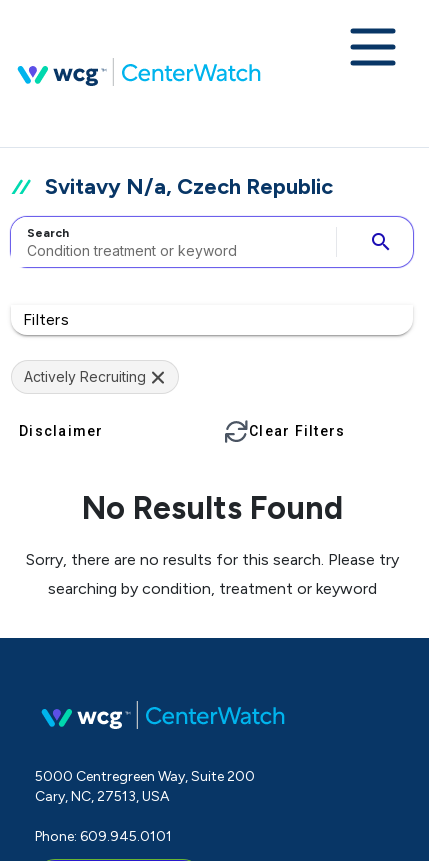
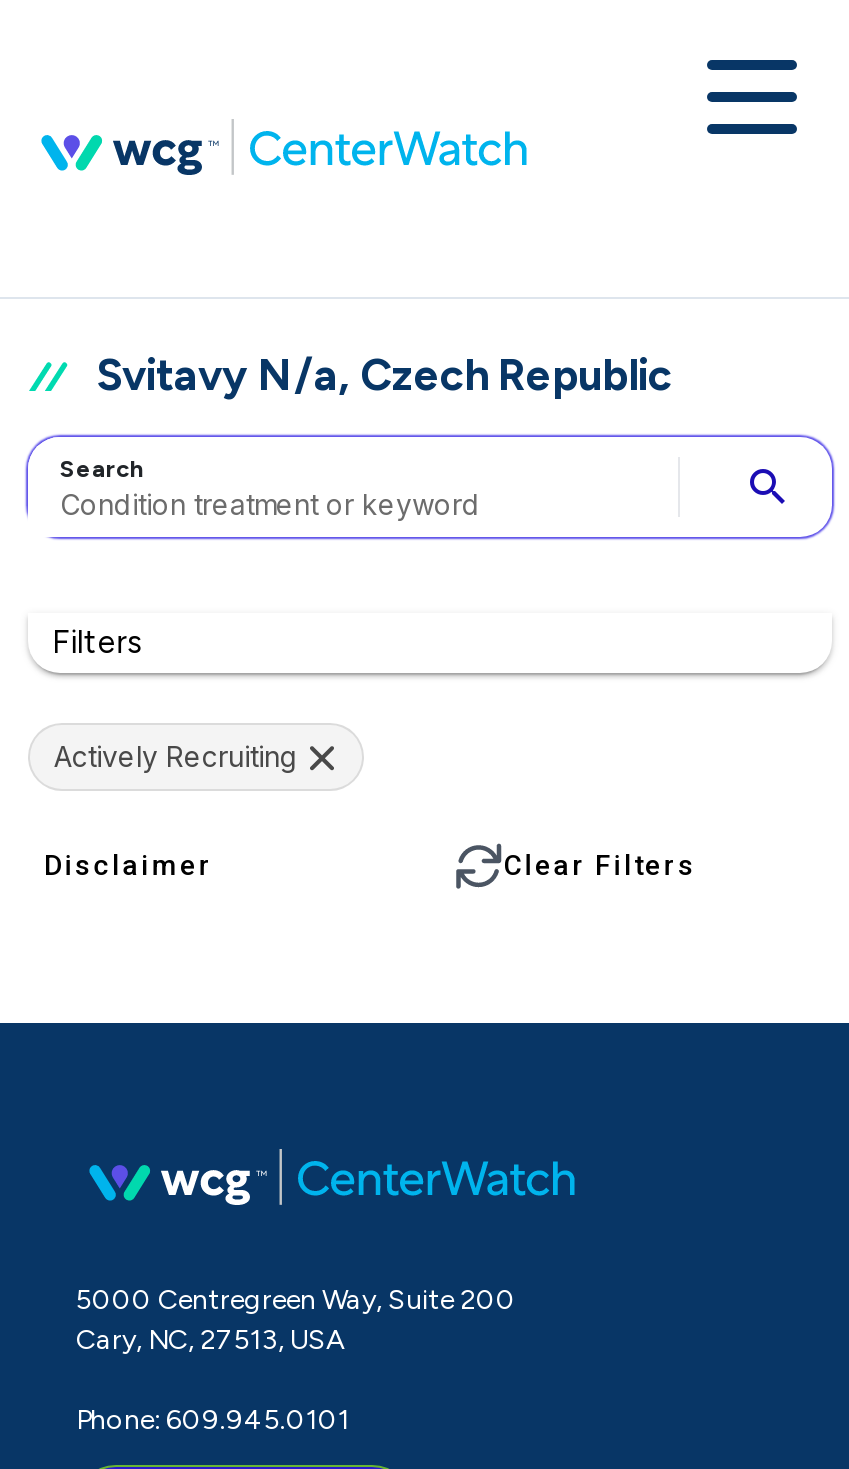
- No Results Found
- Sorry, there are no results for this search. Please try
- searching by condition, treatment or keyword
